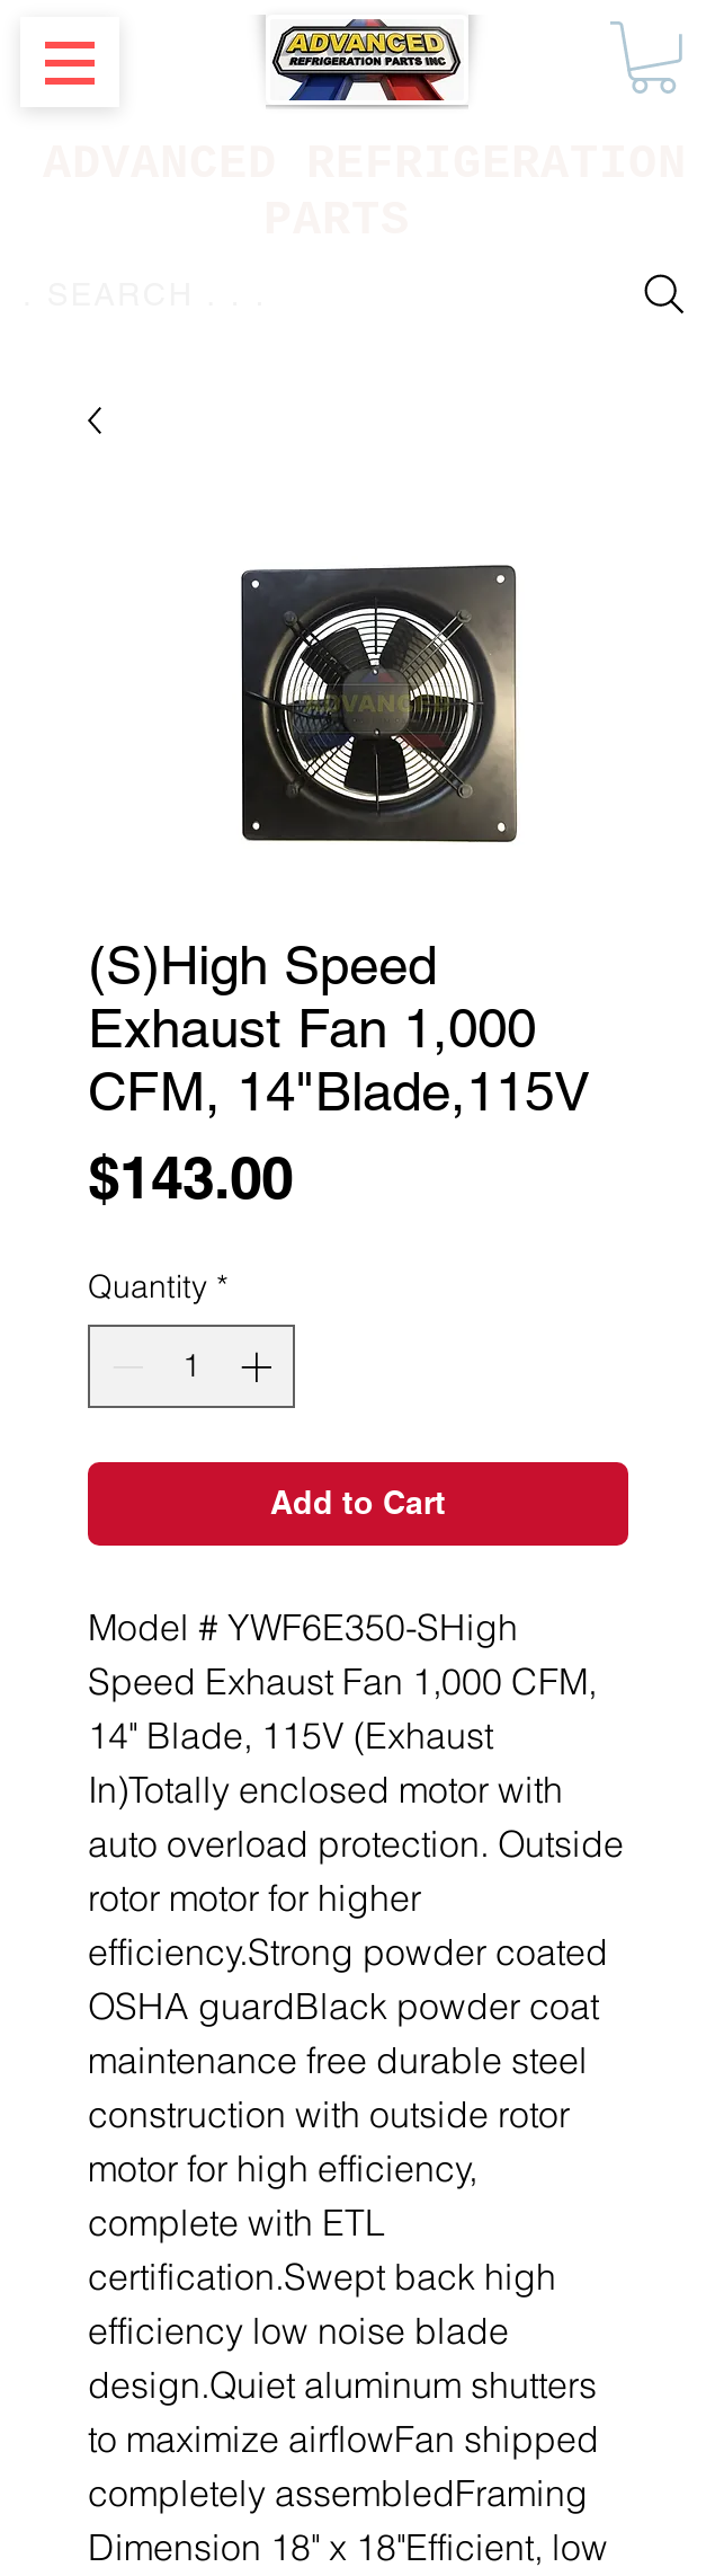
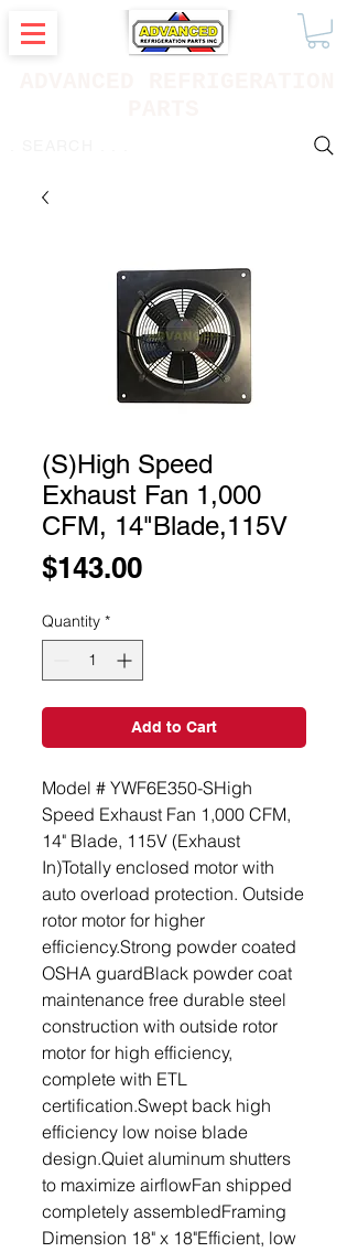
- [image]
+ [image]
